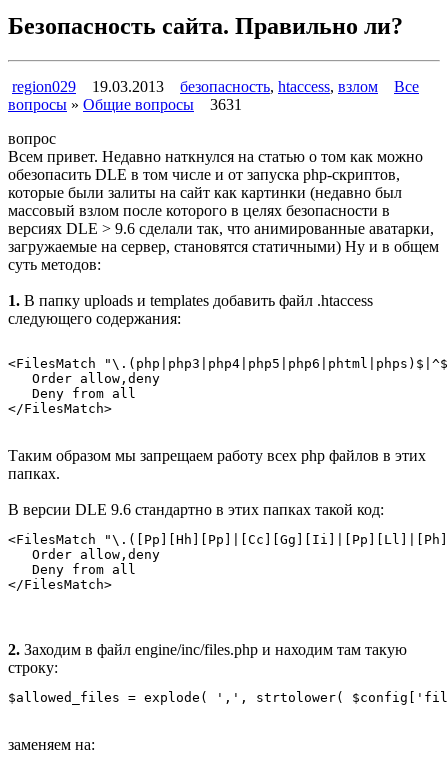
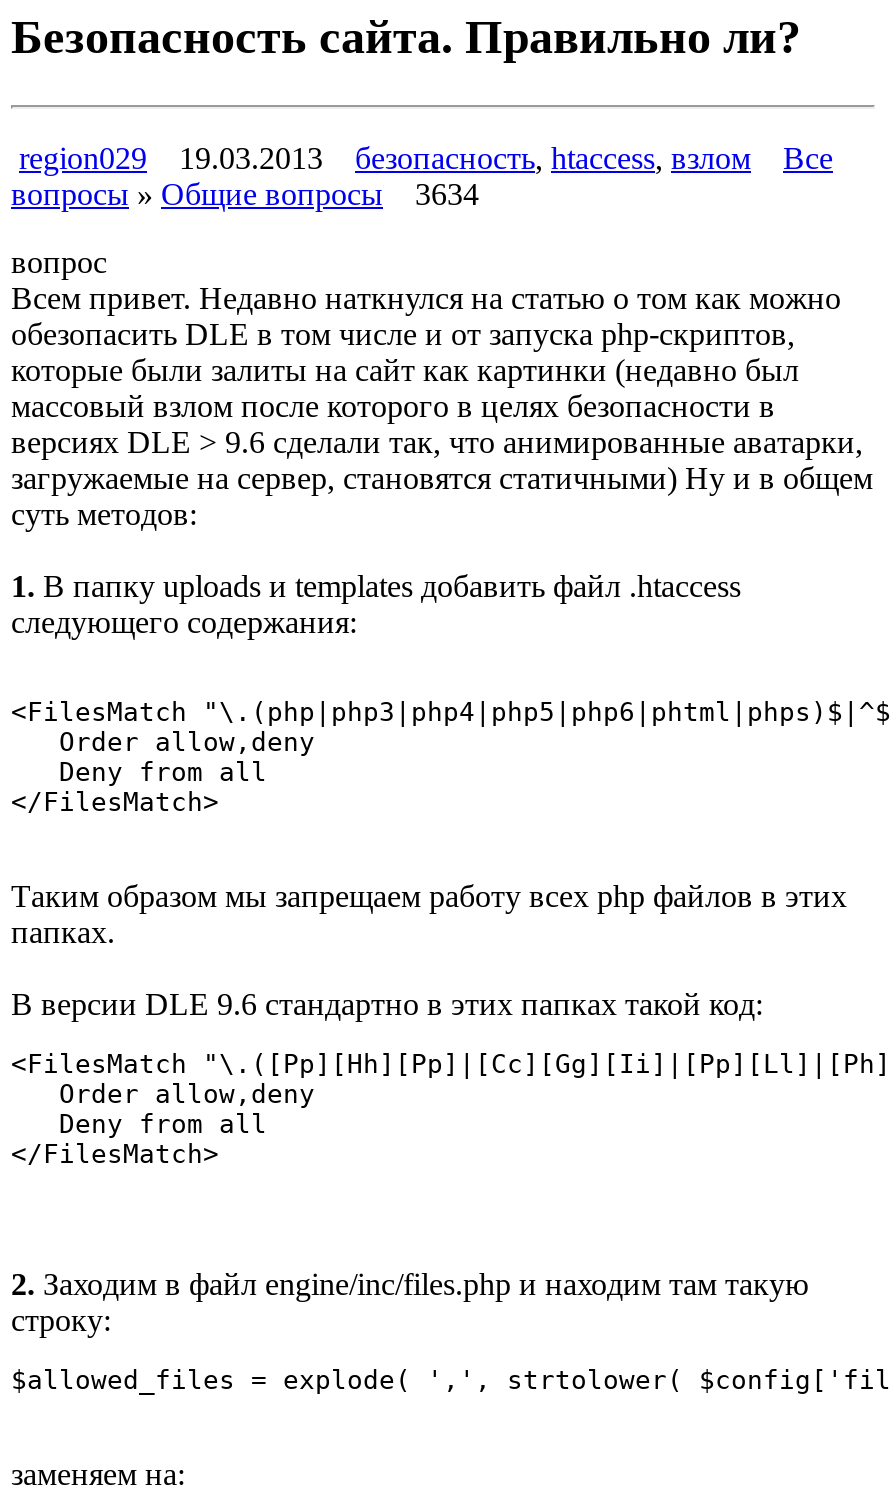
- вопросы» Общие вопросы 3631
+ вопросы» Общие вопросы 3634
